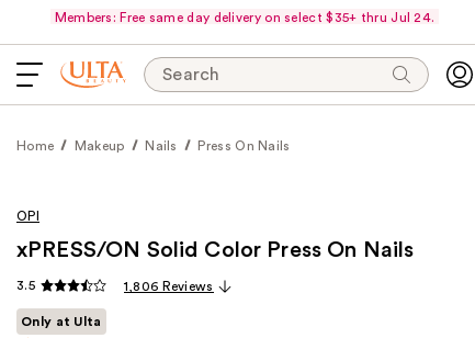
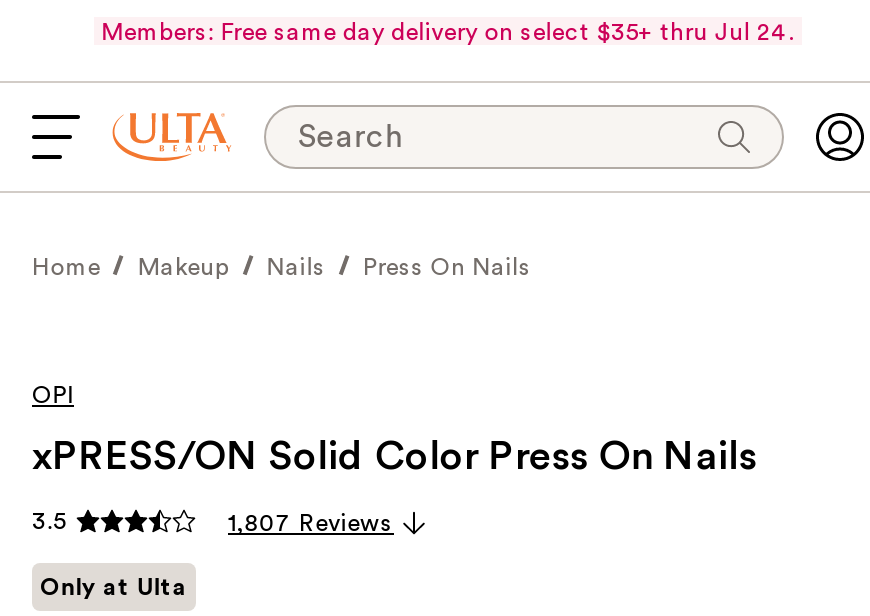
- 1,806 Reviews
+ 1,807 Reviews
